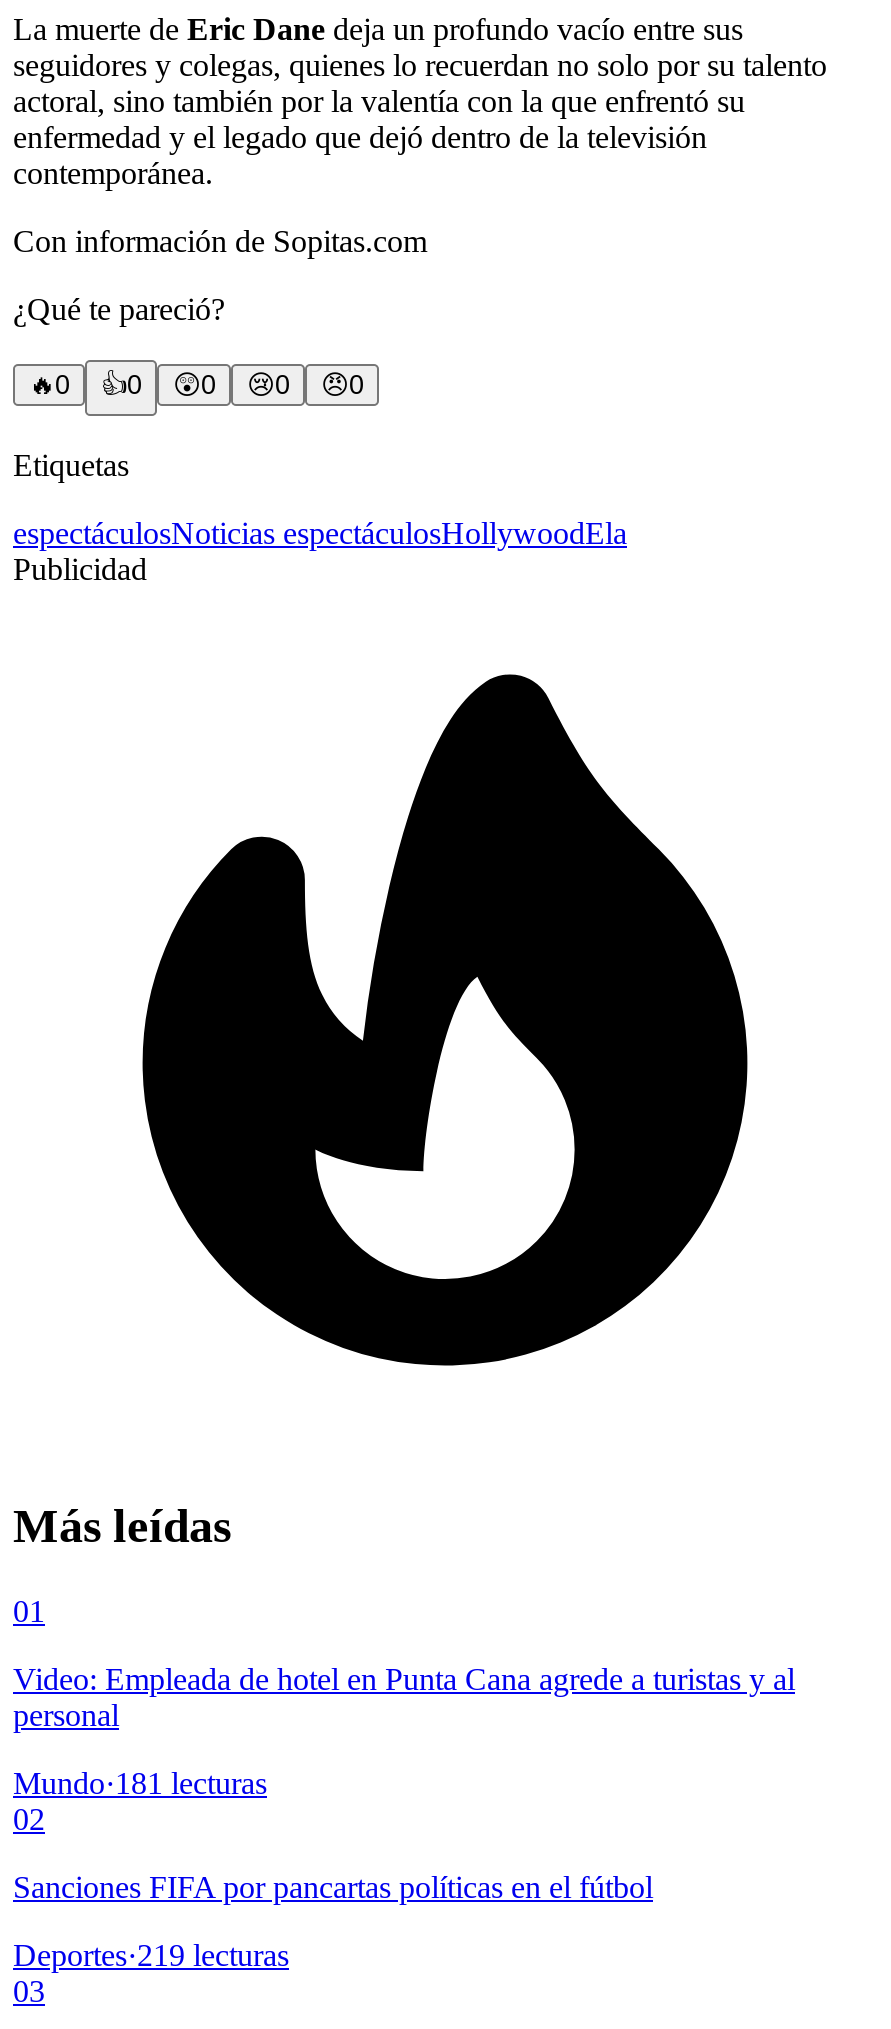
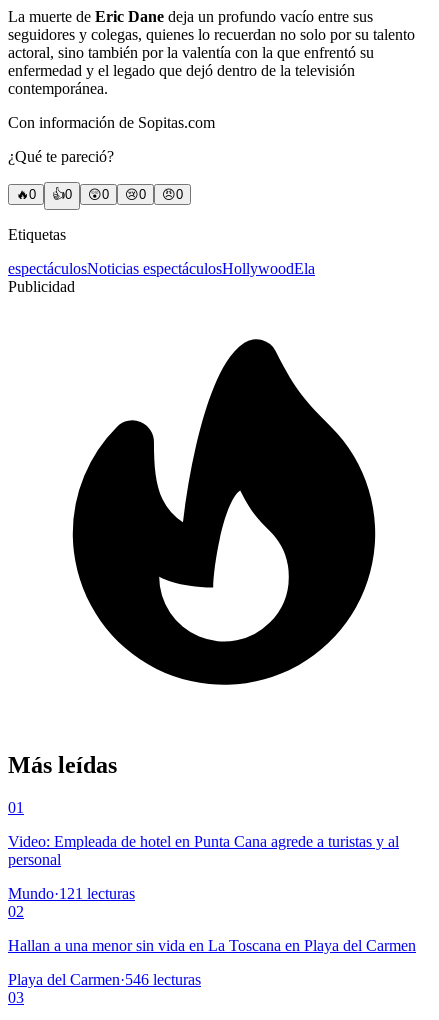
- Mundo · 181 lecturas
+ Mundo · 121 lecturas

- Sanciones FIFA por pancartas políticas en el fútbol
+ Hallan a una menor sin vida en La Toscana en Playa del Carmen

- Deportes·219 lecturas
+ Playa del Carmen·546 lecturas
